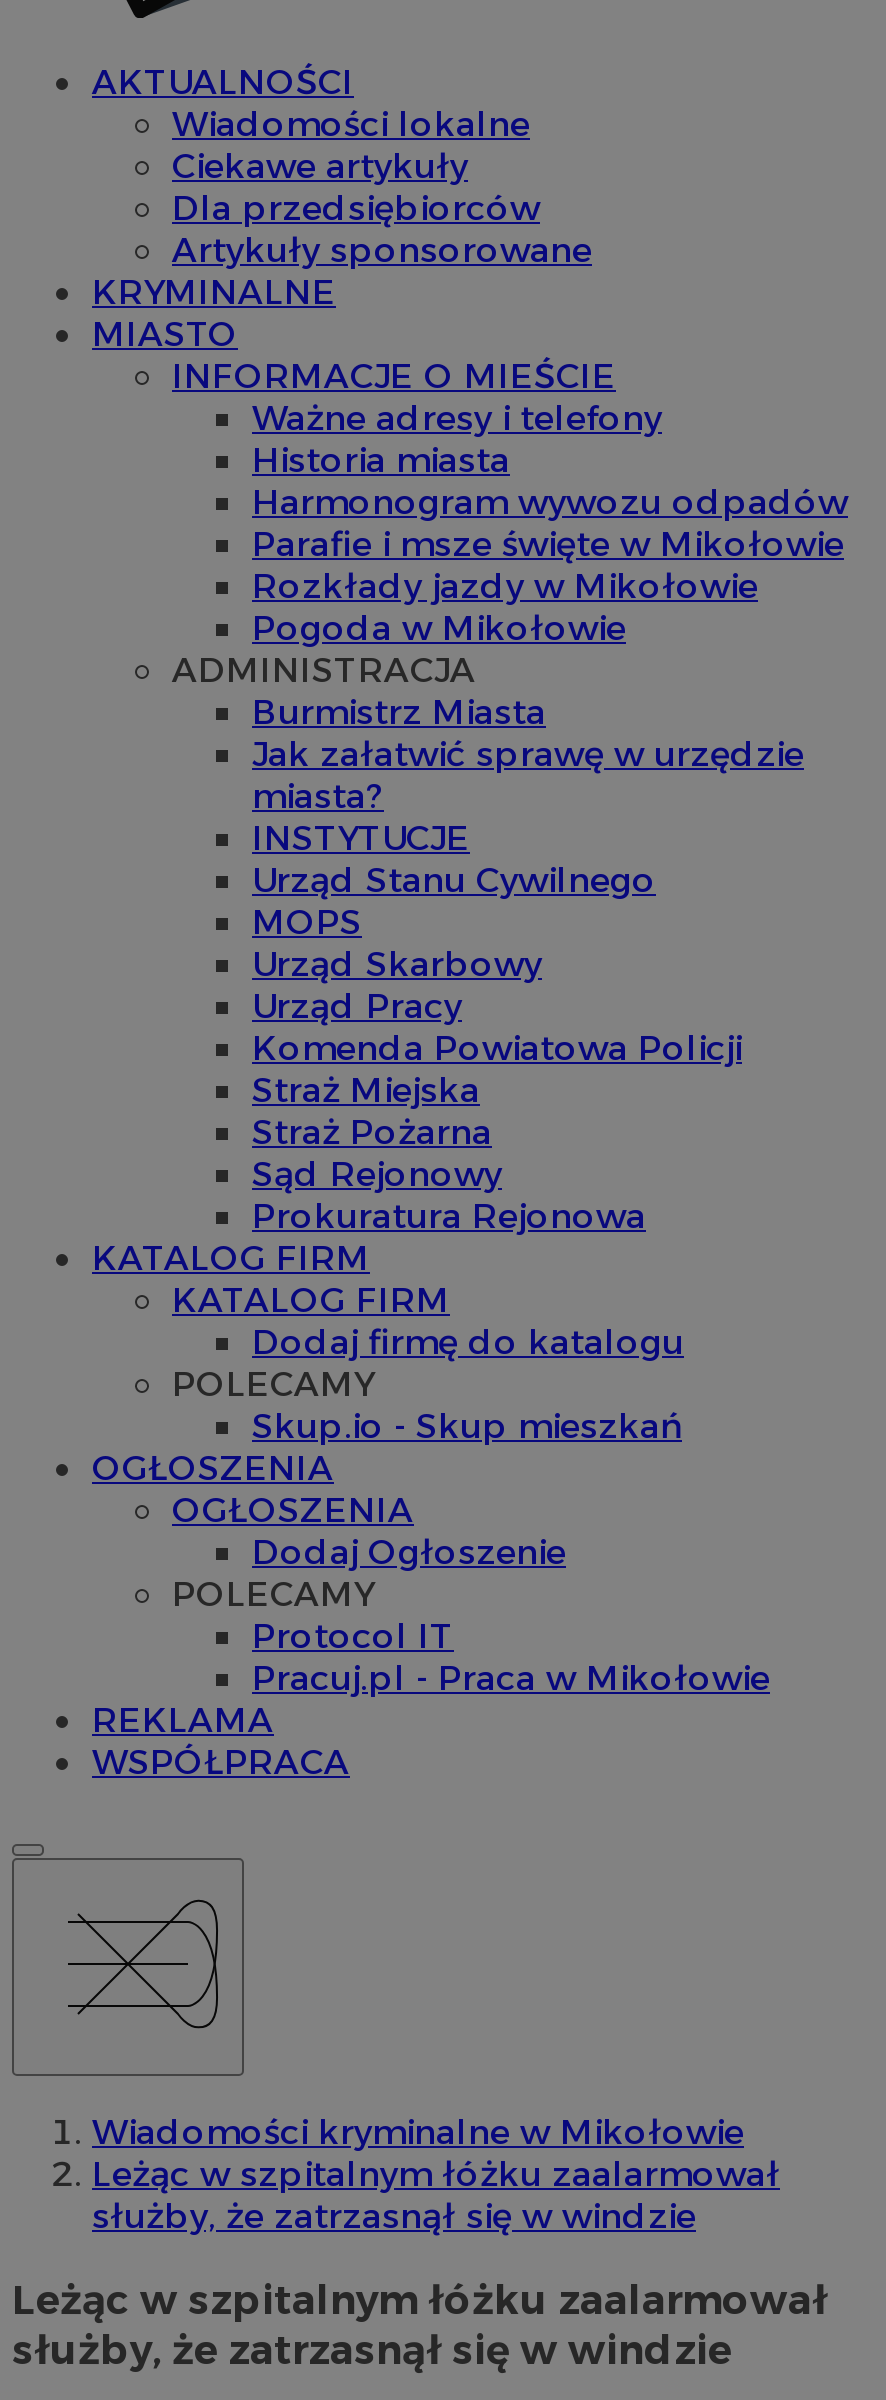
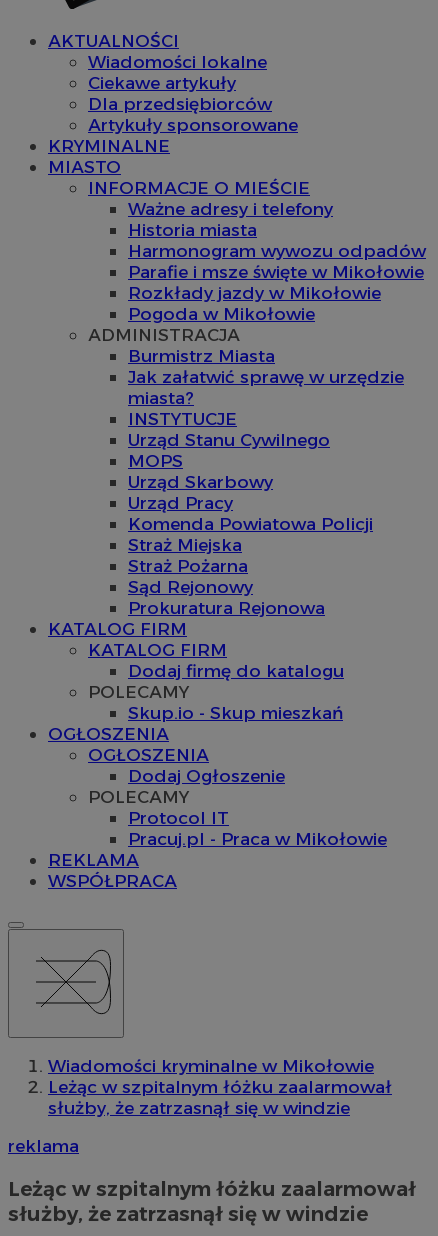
+ reklama
